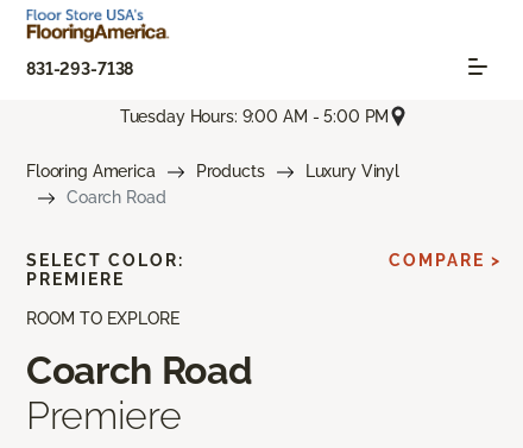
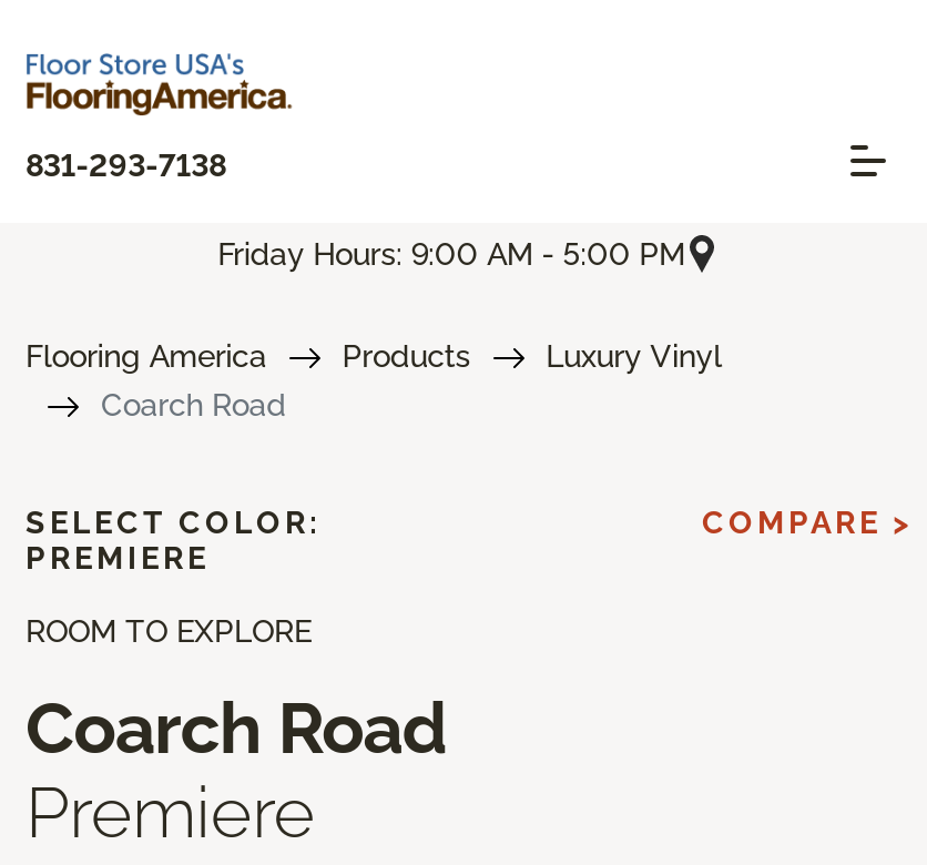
- Tuesday Hours: 9:00 AM - 5:00 PM
+ Friday Hours: 9:00 AM - 5:00 PM
